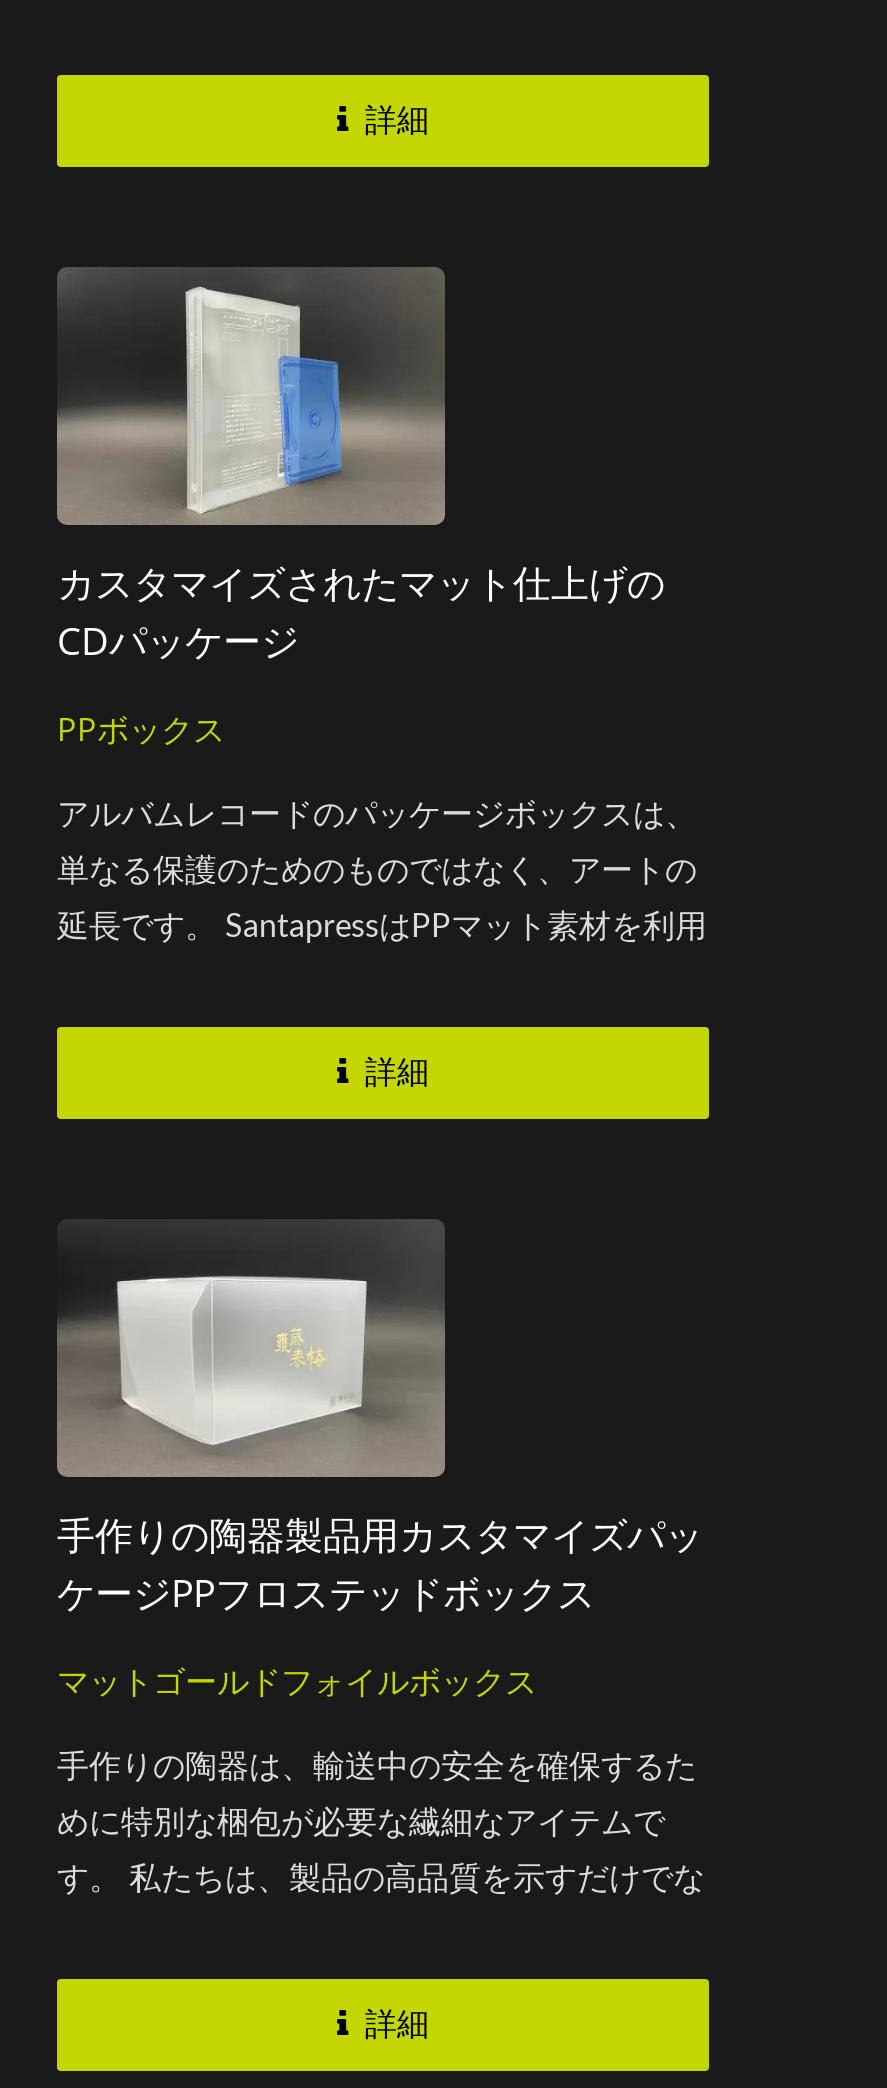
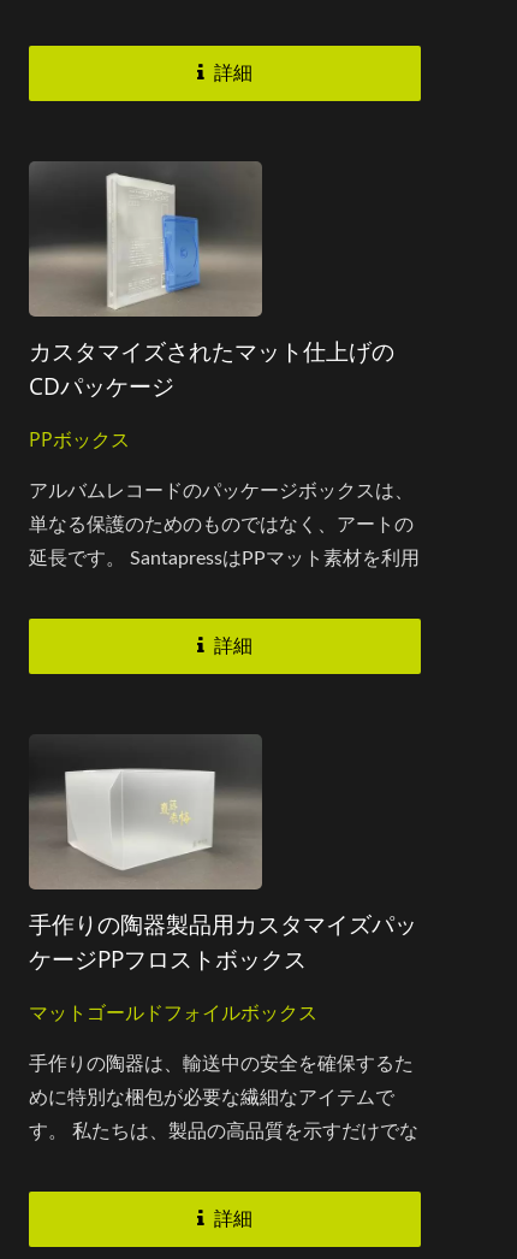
- ケージPPフロステッドボックス
+ ケージPPフロストボックス
